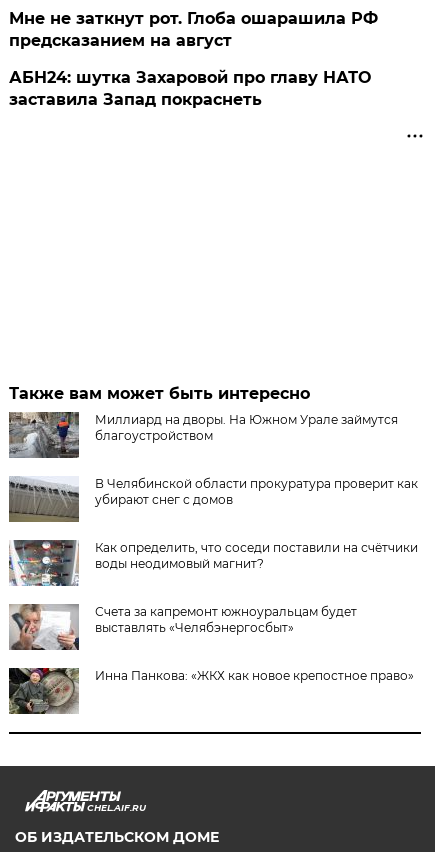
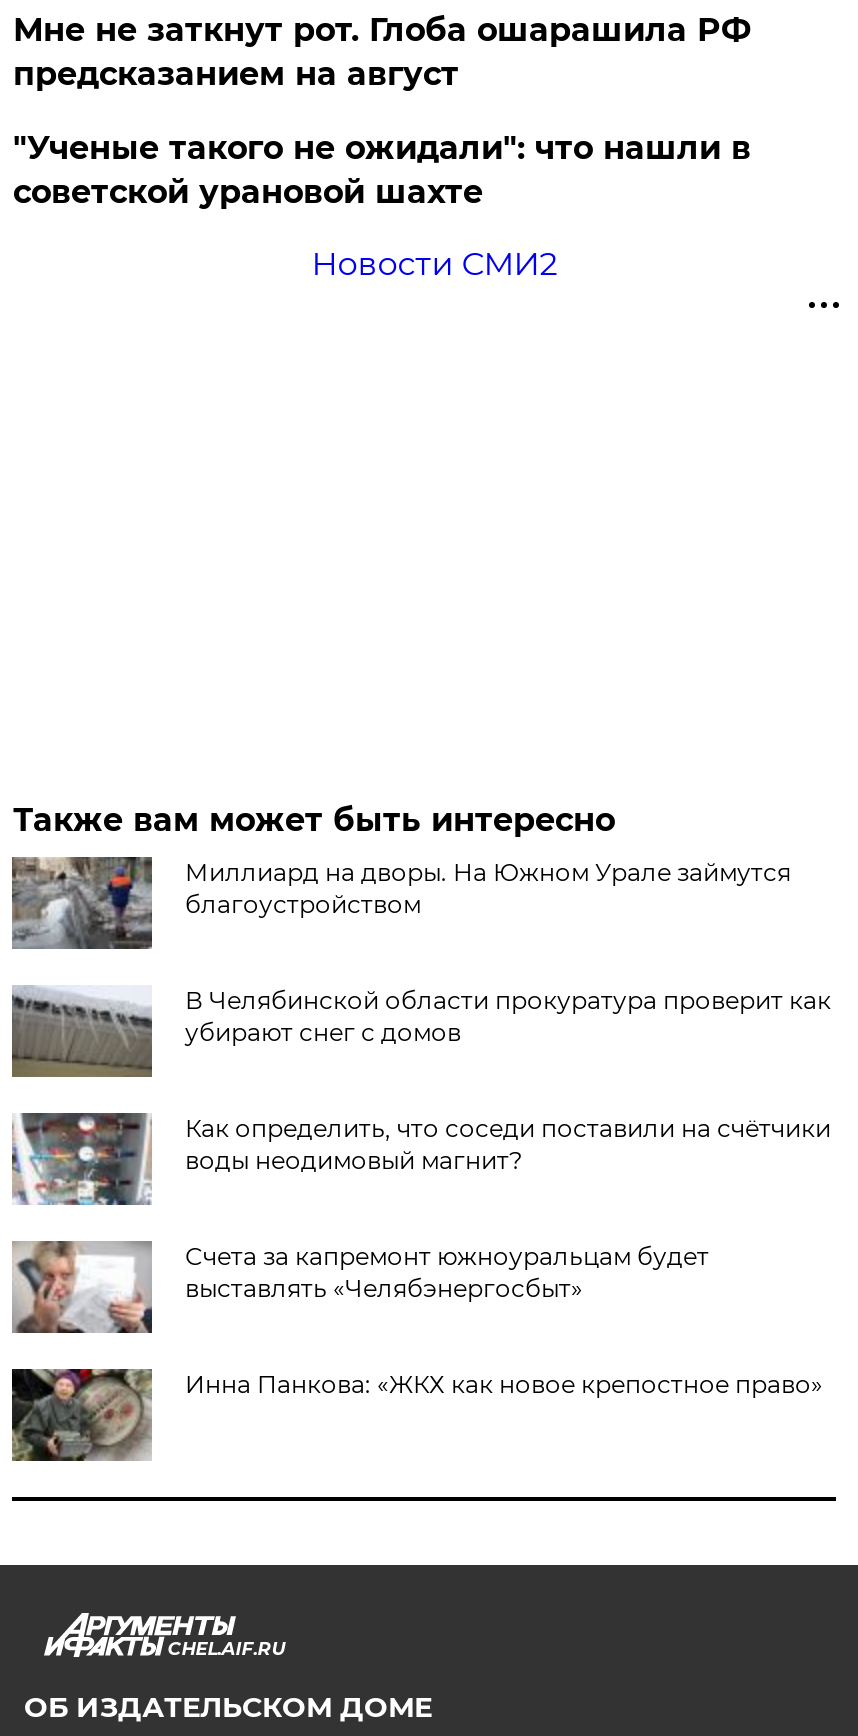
- АБН24: шутка Захаровой про главу НАТО
- заставила Запад покраснеть
+ "Ученые такого не ожидали": что нашли в
+ советской урановой шахте
+ Новости СМИ2
